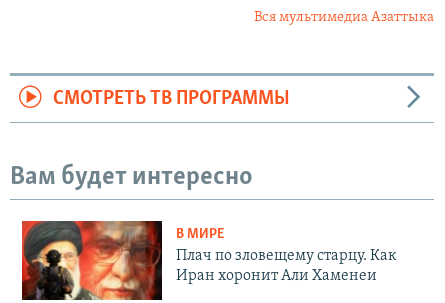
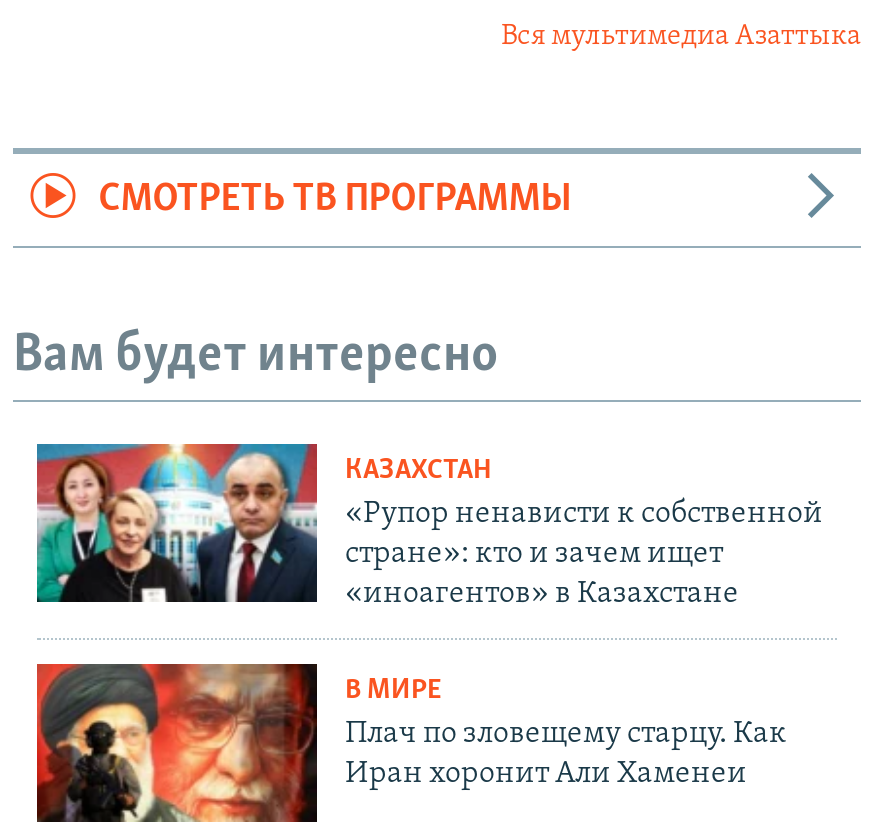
+ [image]
+ КАЗАХСТАН
+ «Рупор ненависти к собственной
+ стране»: кто и зачем ищет
+ «иноагентов» в Казахстане
